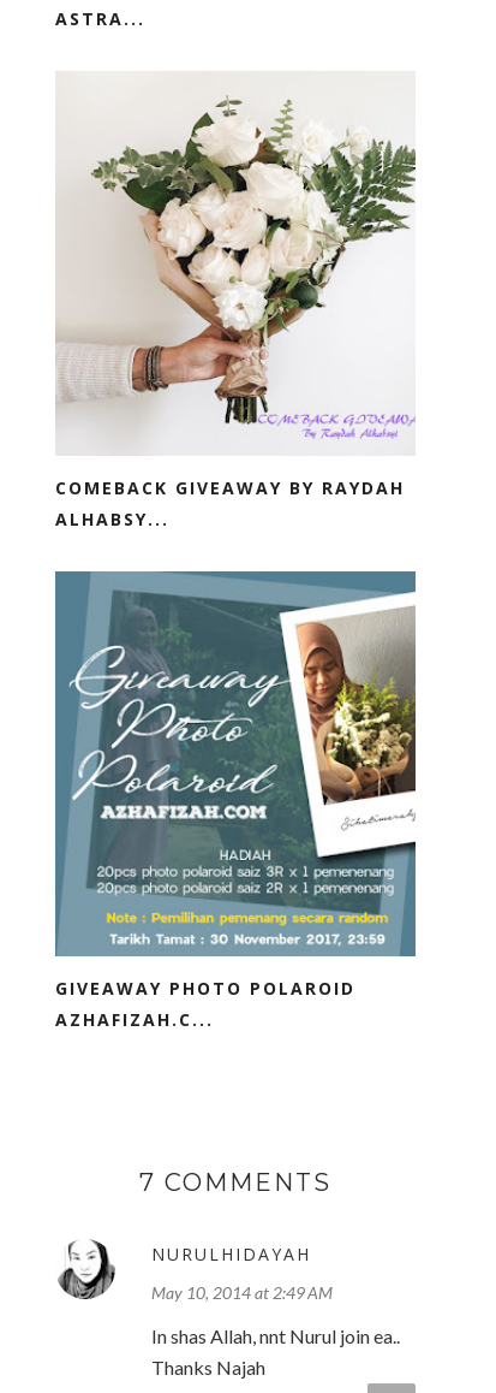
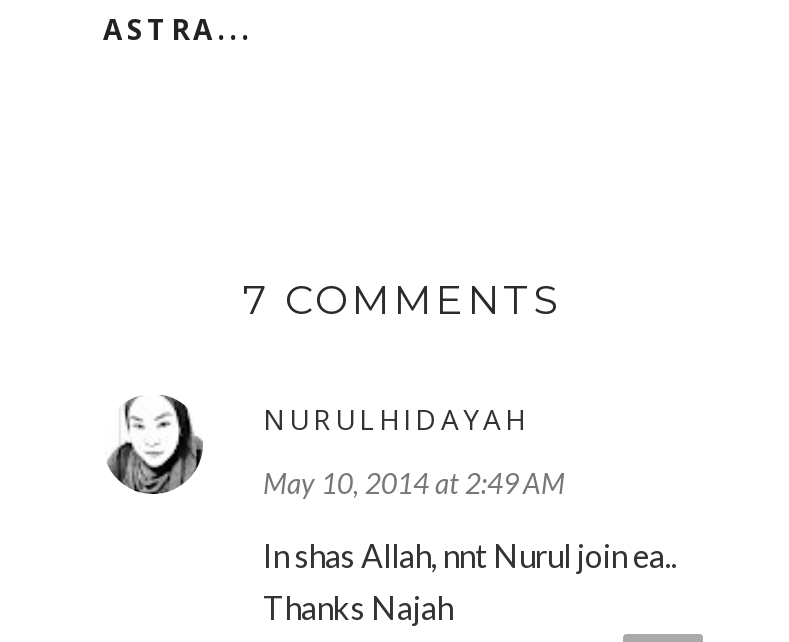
- [image]
- COMEBACK GIVEAWAY BY RAYDAH
- ALHABSY...

- [image]
- GIVEAWAY PHOTO POLAROID
- AZHAFIZAH.C...
